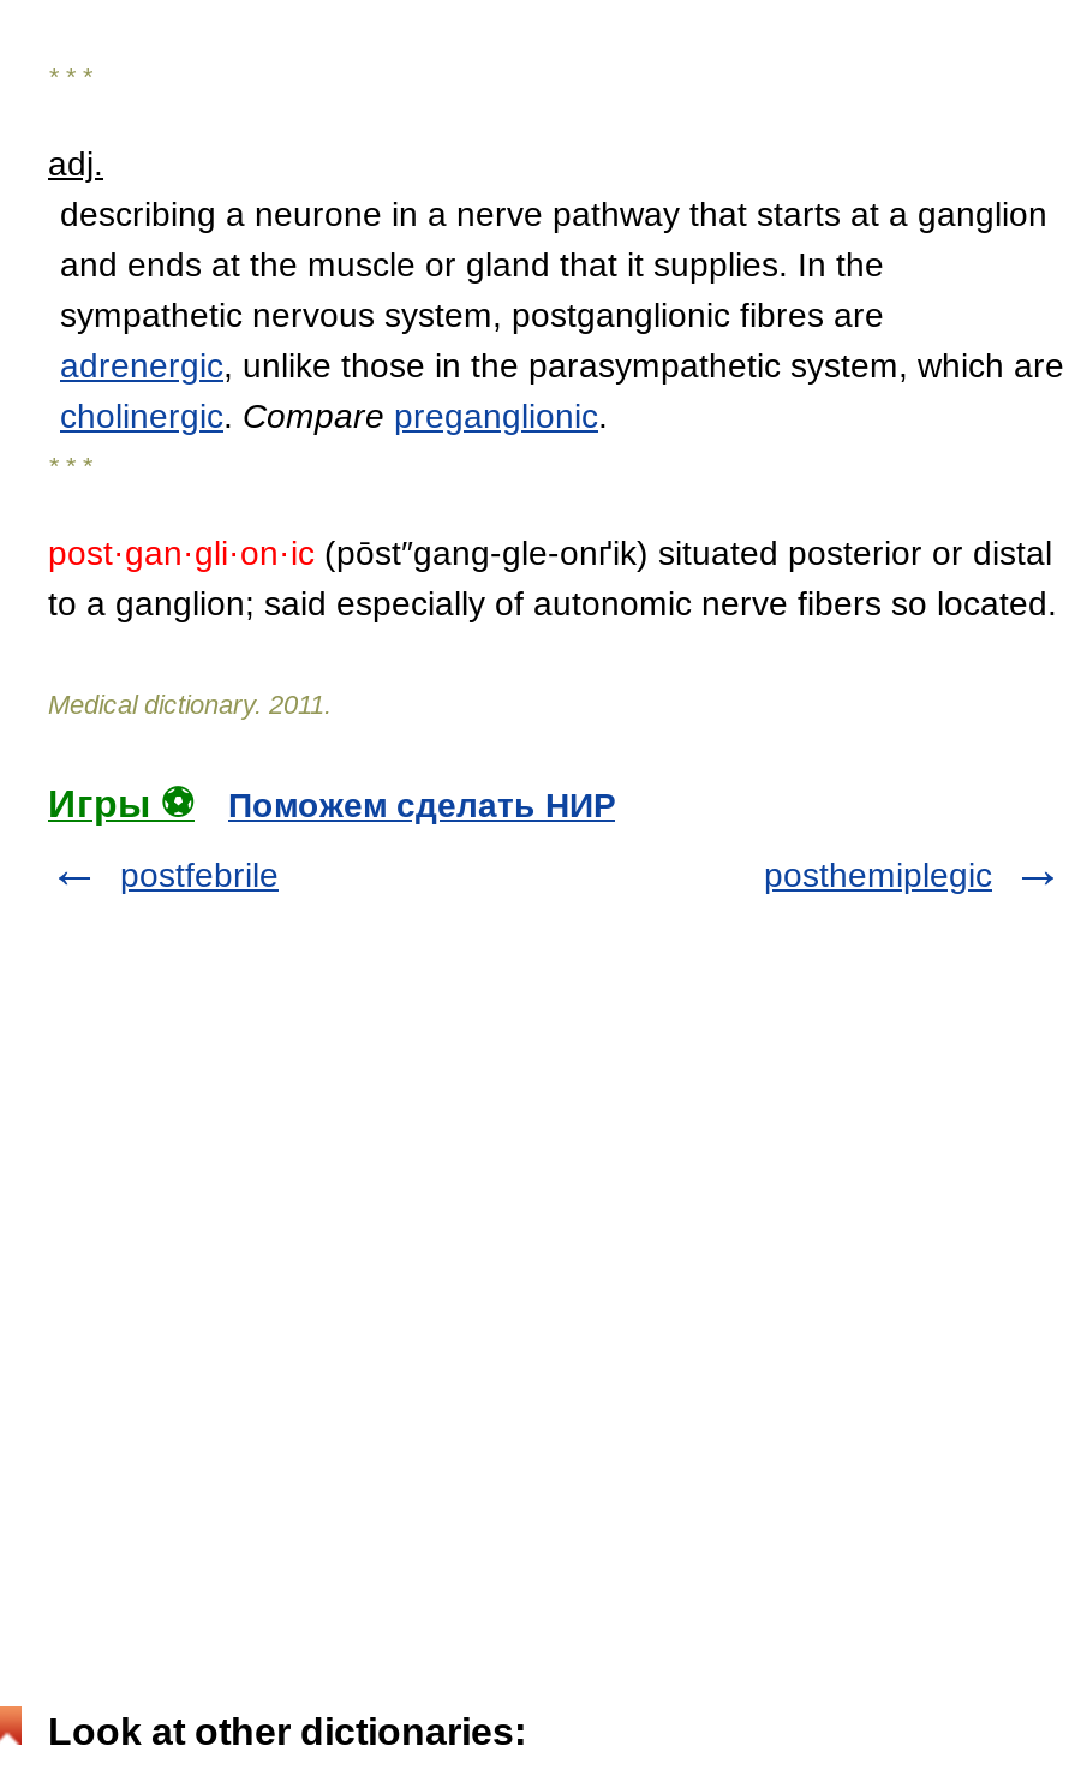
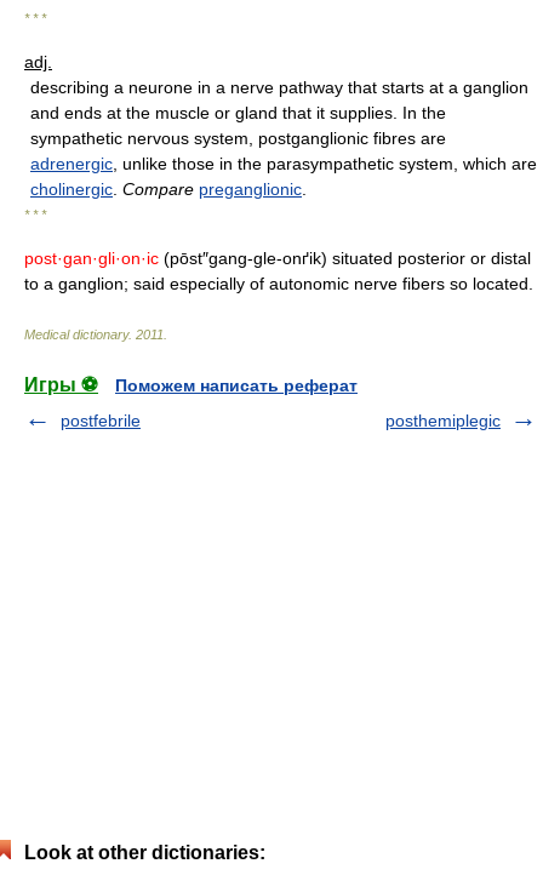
- Поможем сделать НИР
+ Поможем написать реферат
